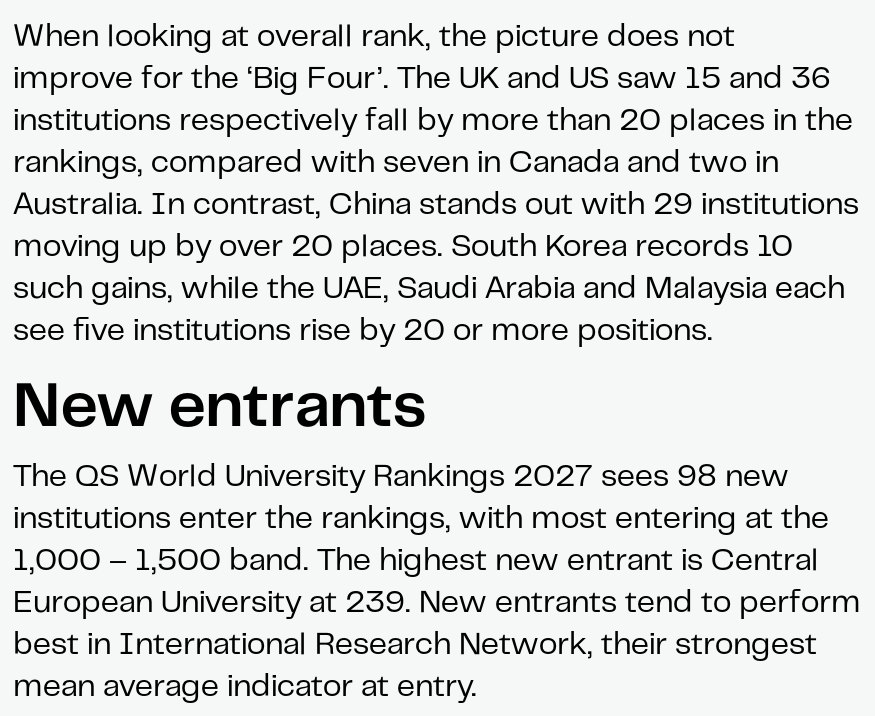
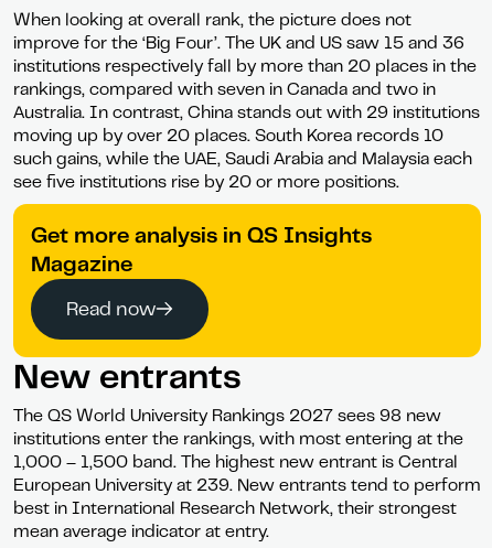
+ [image]
+ Get more analysis in QS Insights
+ Magazine
+ Read now
